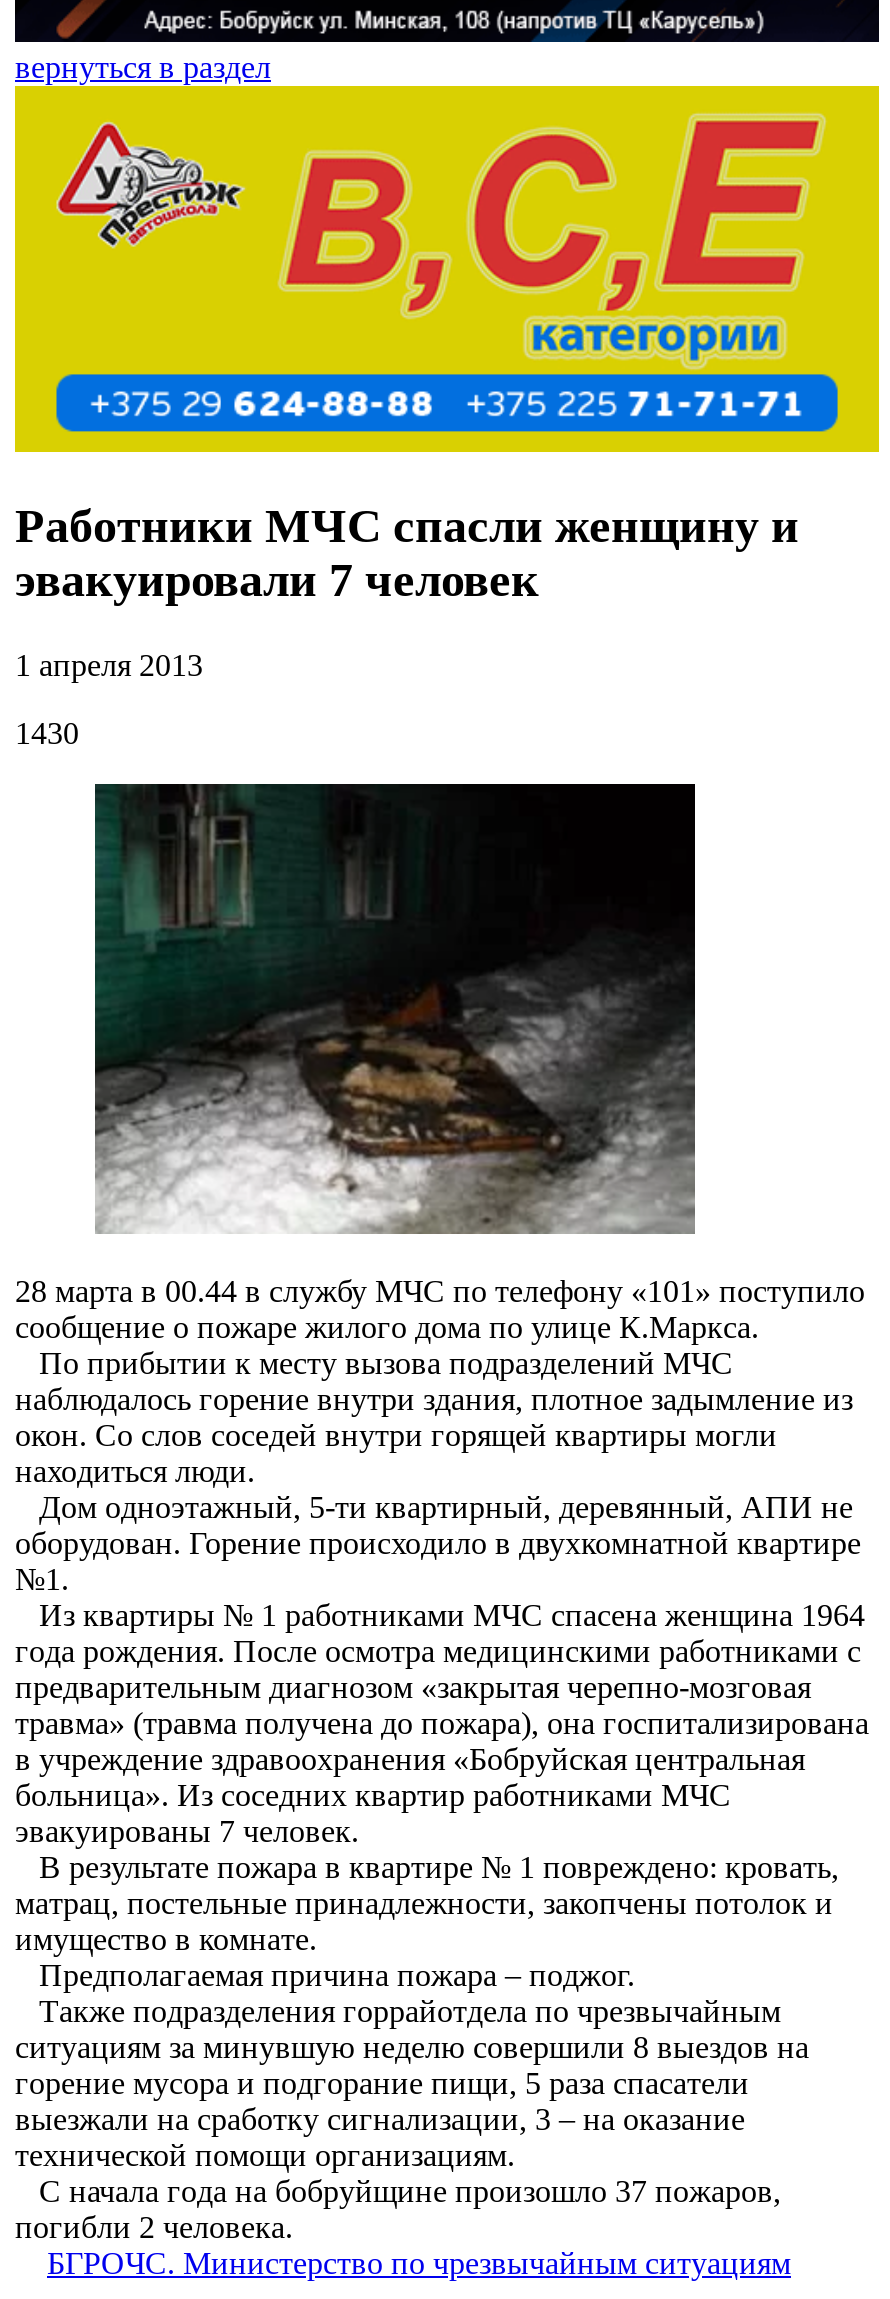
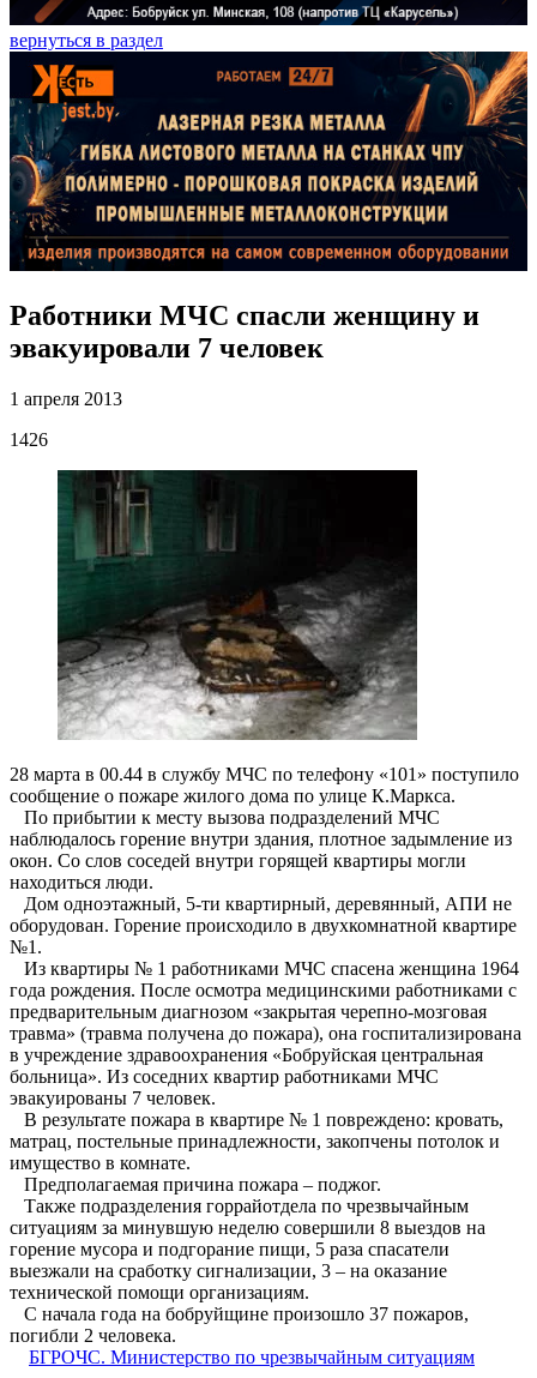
- [image]
+ [image]

- 1430
+ 1426
